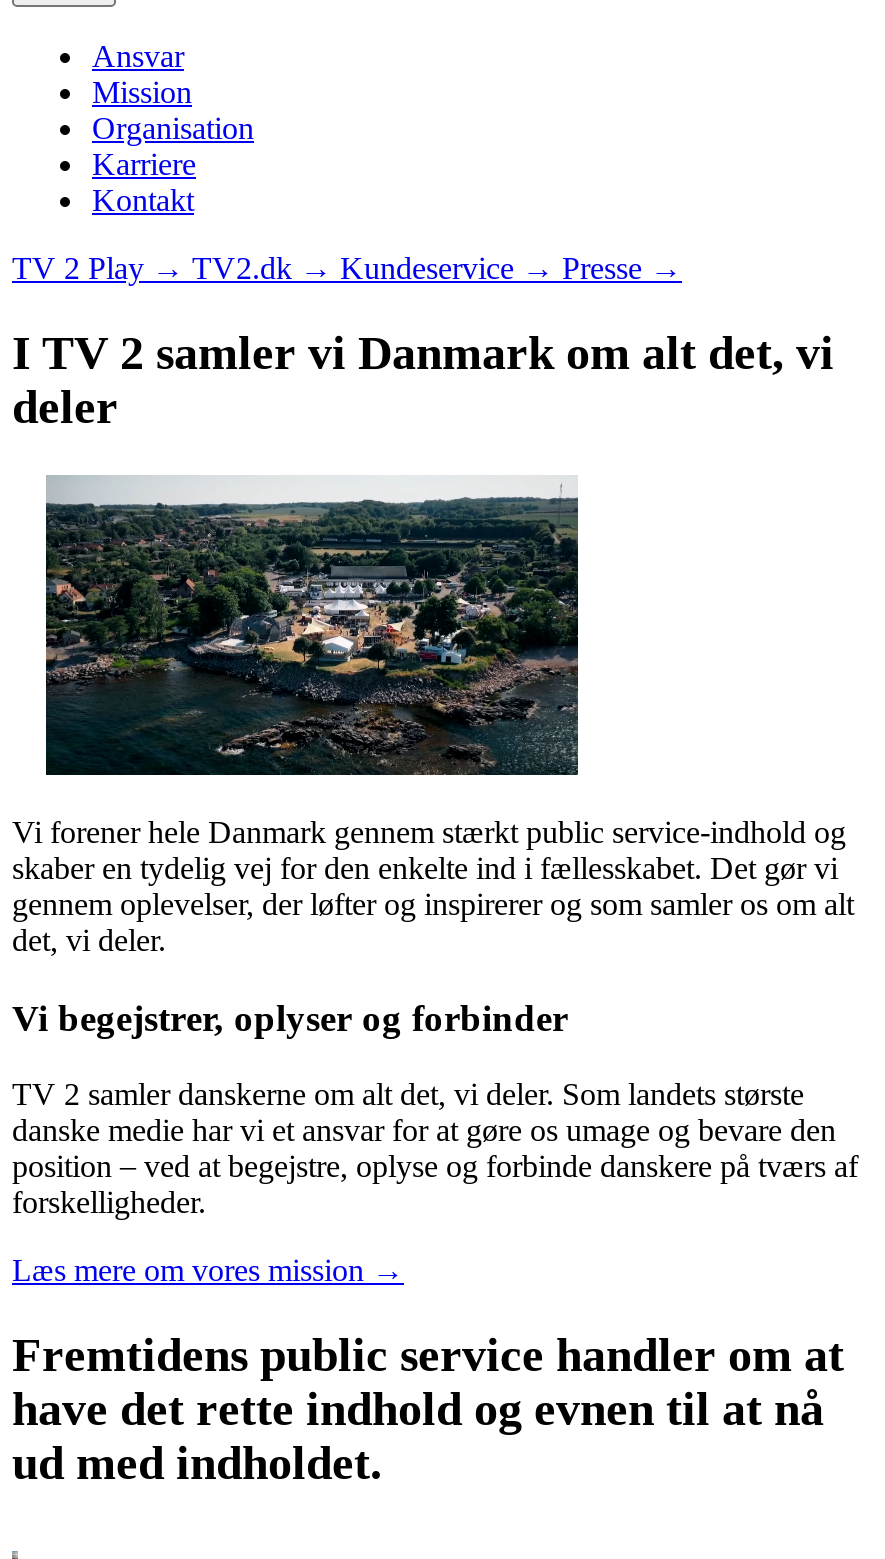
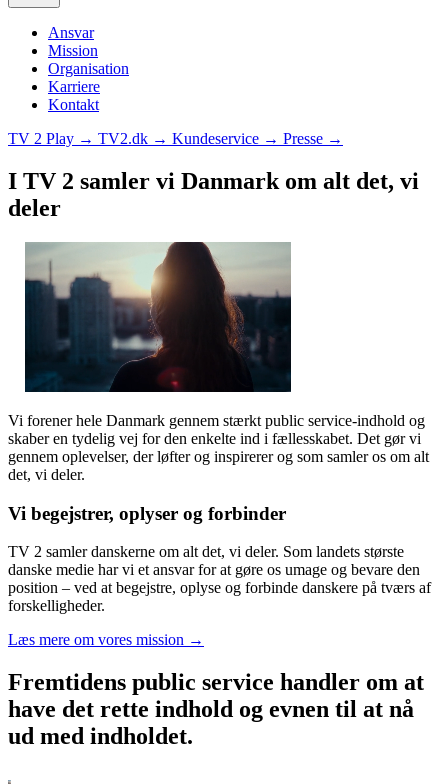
- [image]
+ [image]
